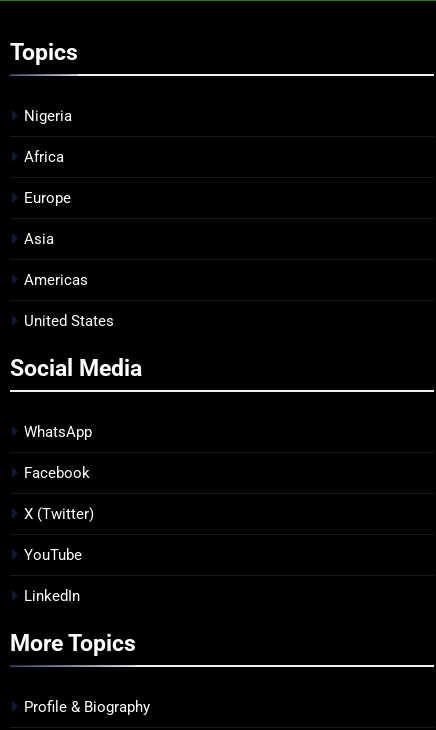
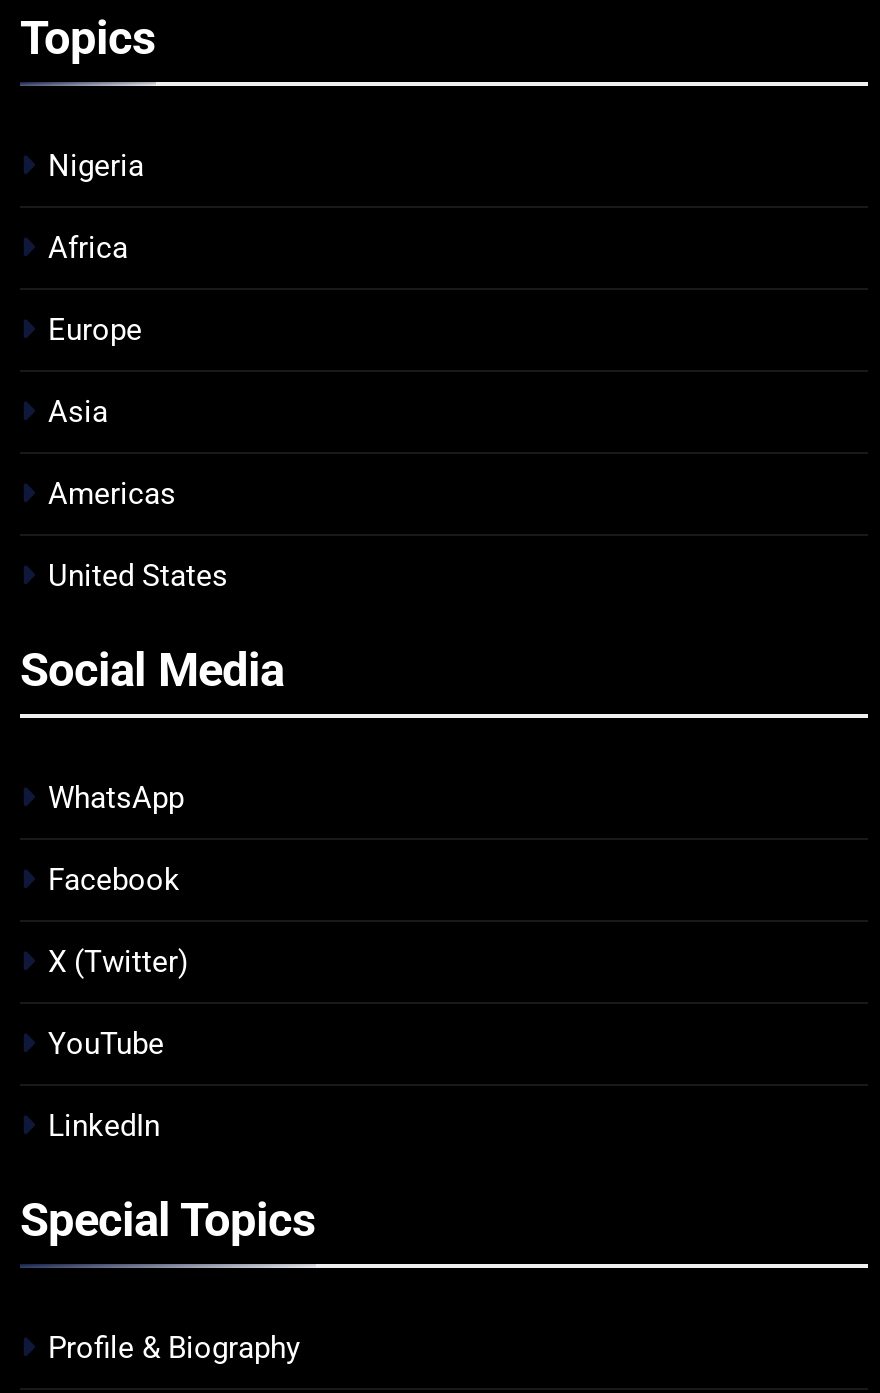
- More Topics
+ Special Topics
